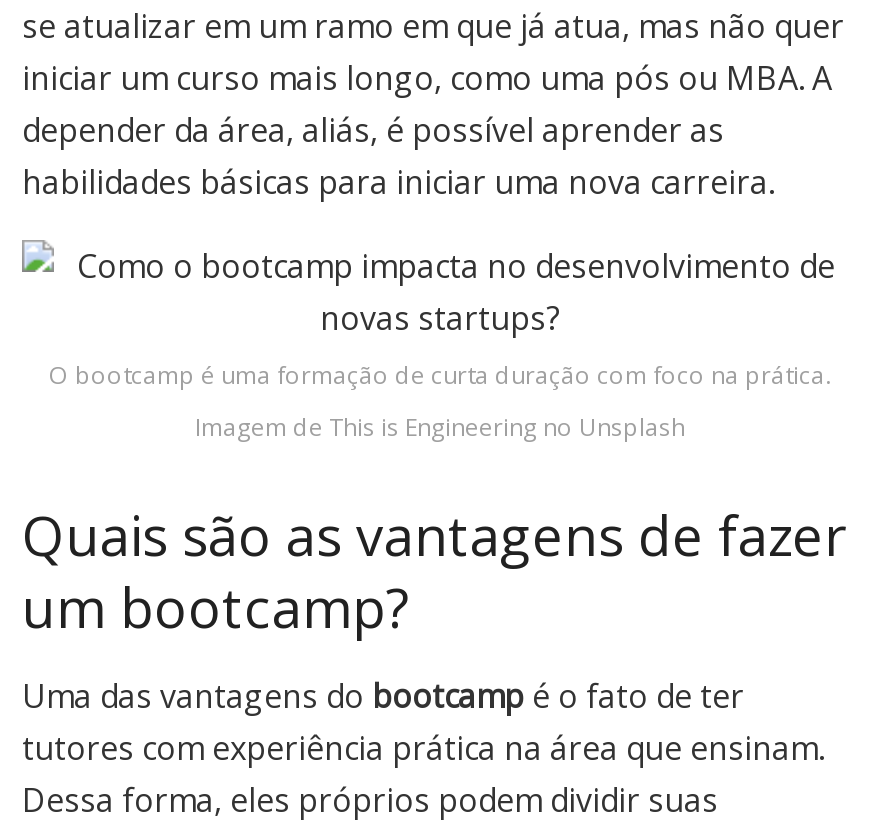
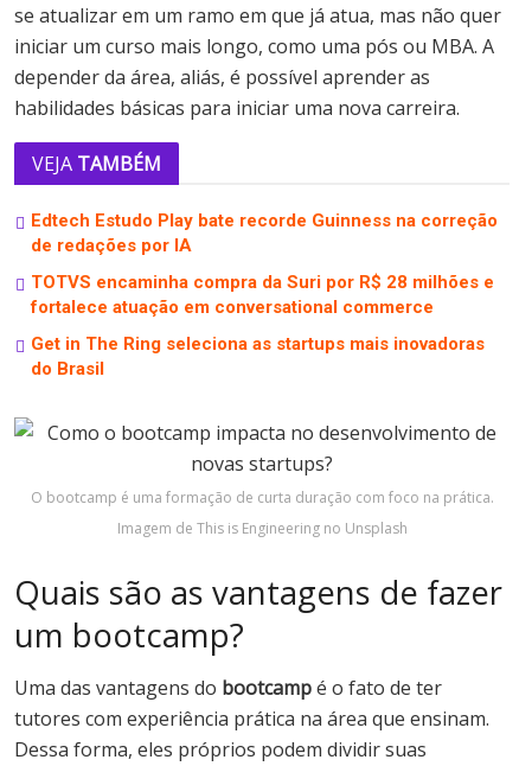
+ VEJA TAMBÉM
+ Edtech Estudo Play bate recorde Guinness na correção
+ de redações por IA
+ TOTVS encaminha compra da Suri por R$ 28 milhões e
+ fortalece atuação em conversational commerce
+ Get in The Ring seleciona as startups mais inovadoras
+ do Brasil
